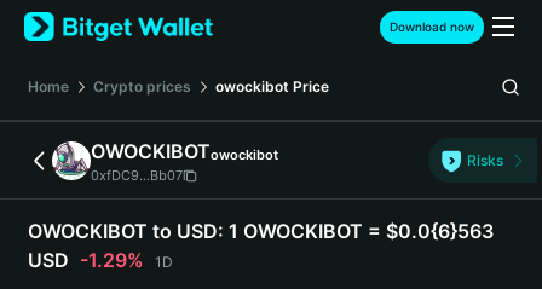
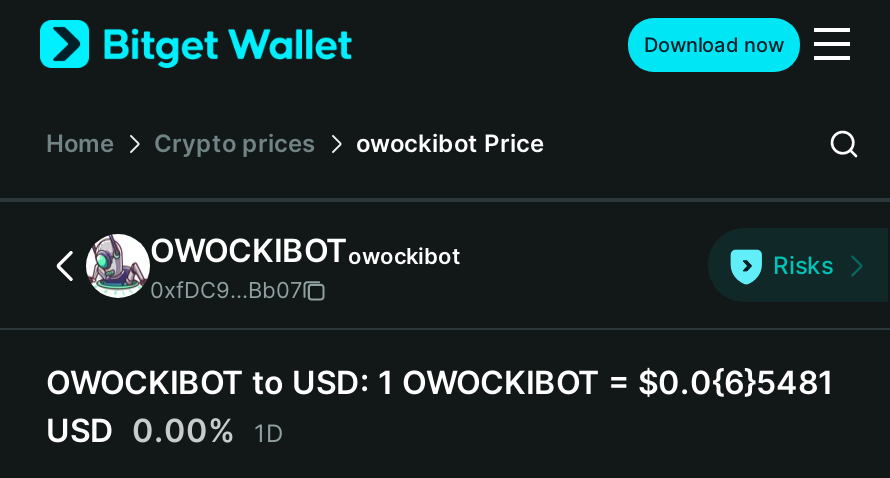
- OWOCKIBOT to USD: 1 OWOCKIBOT = $0.0{6}563
+ OWOCKIBOT to USD: 1 OWOCKIBOT = $0.0{6}5481

- USD -1.29% 1D
+ USD 0.00% 1D
